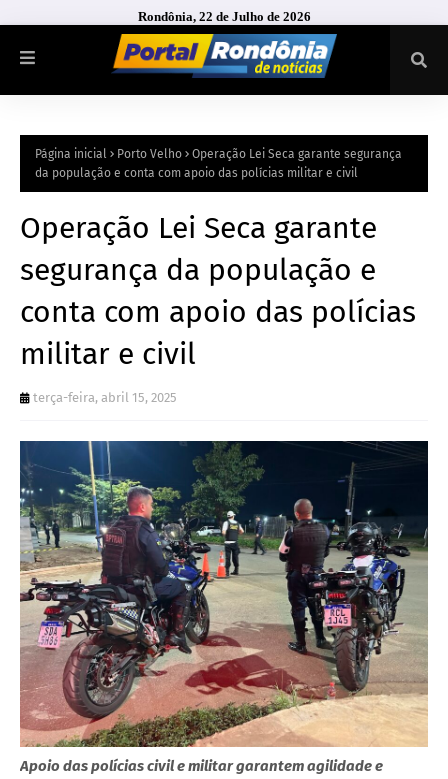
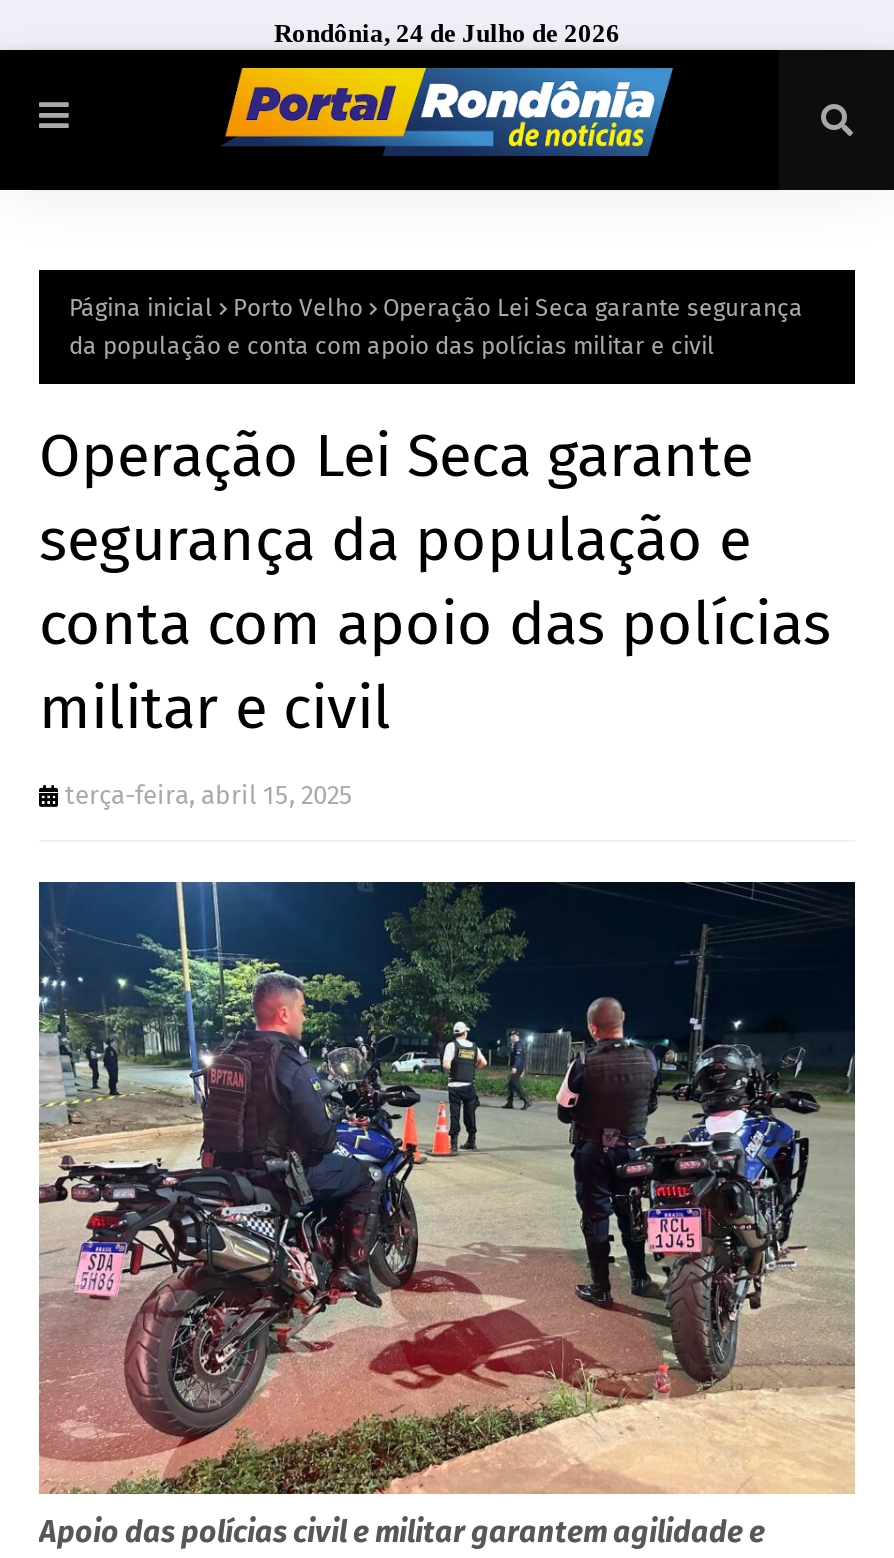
- Rondônia, 22 de Julho de 2026
+ Rondônia, 24 de Julho de 2026
